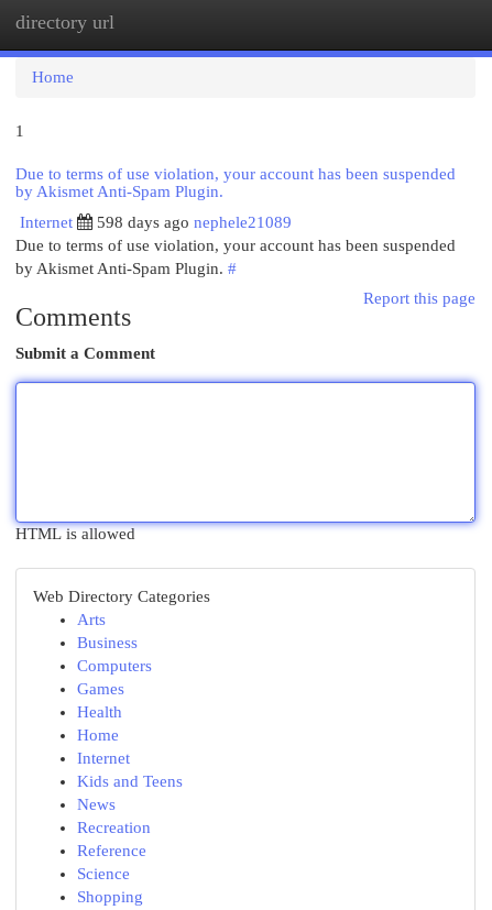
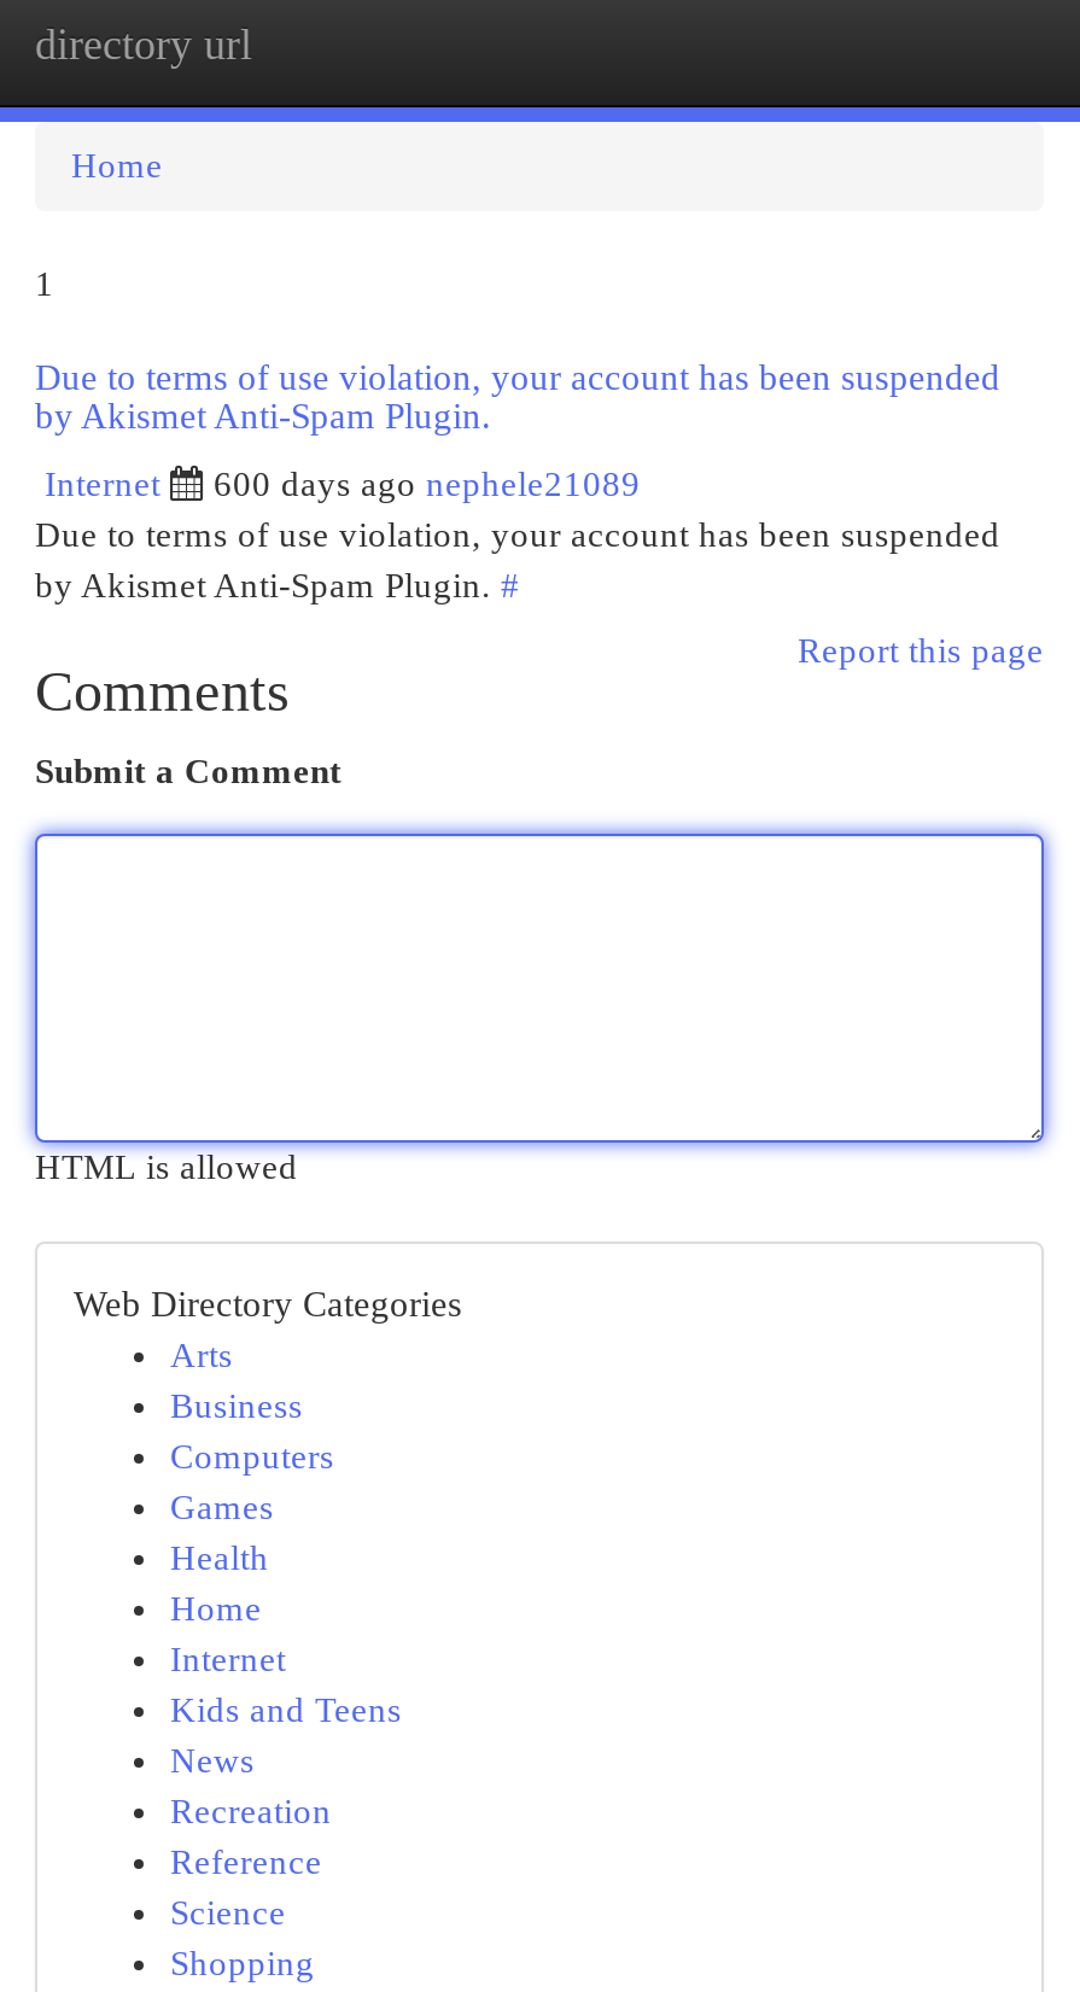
- 598 days ago nephele21089
+ 600 days ago nephele21089
